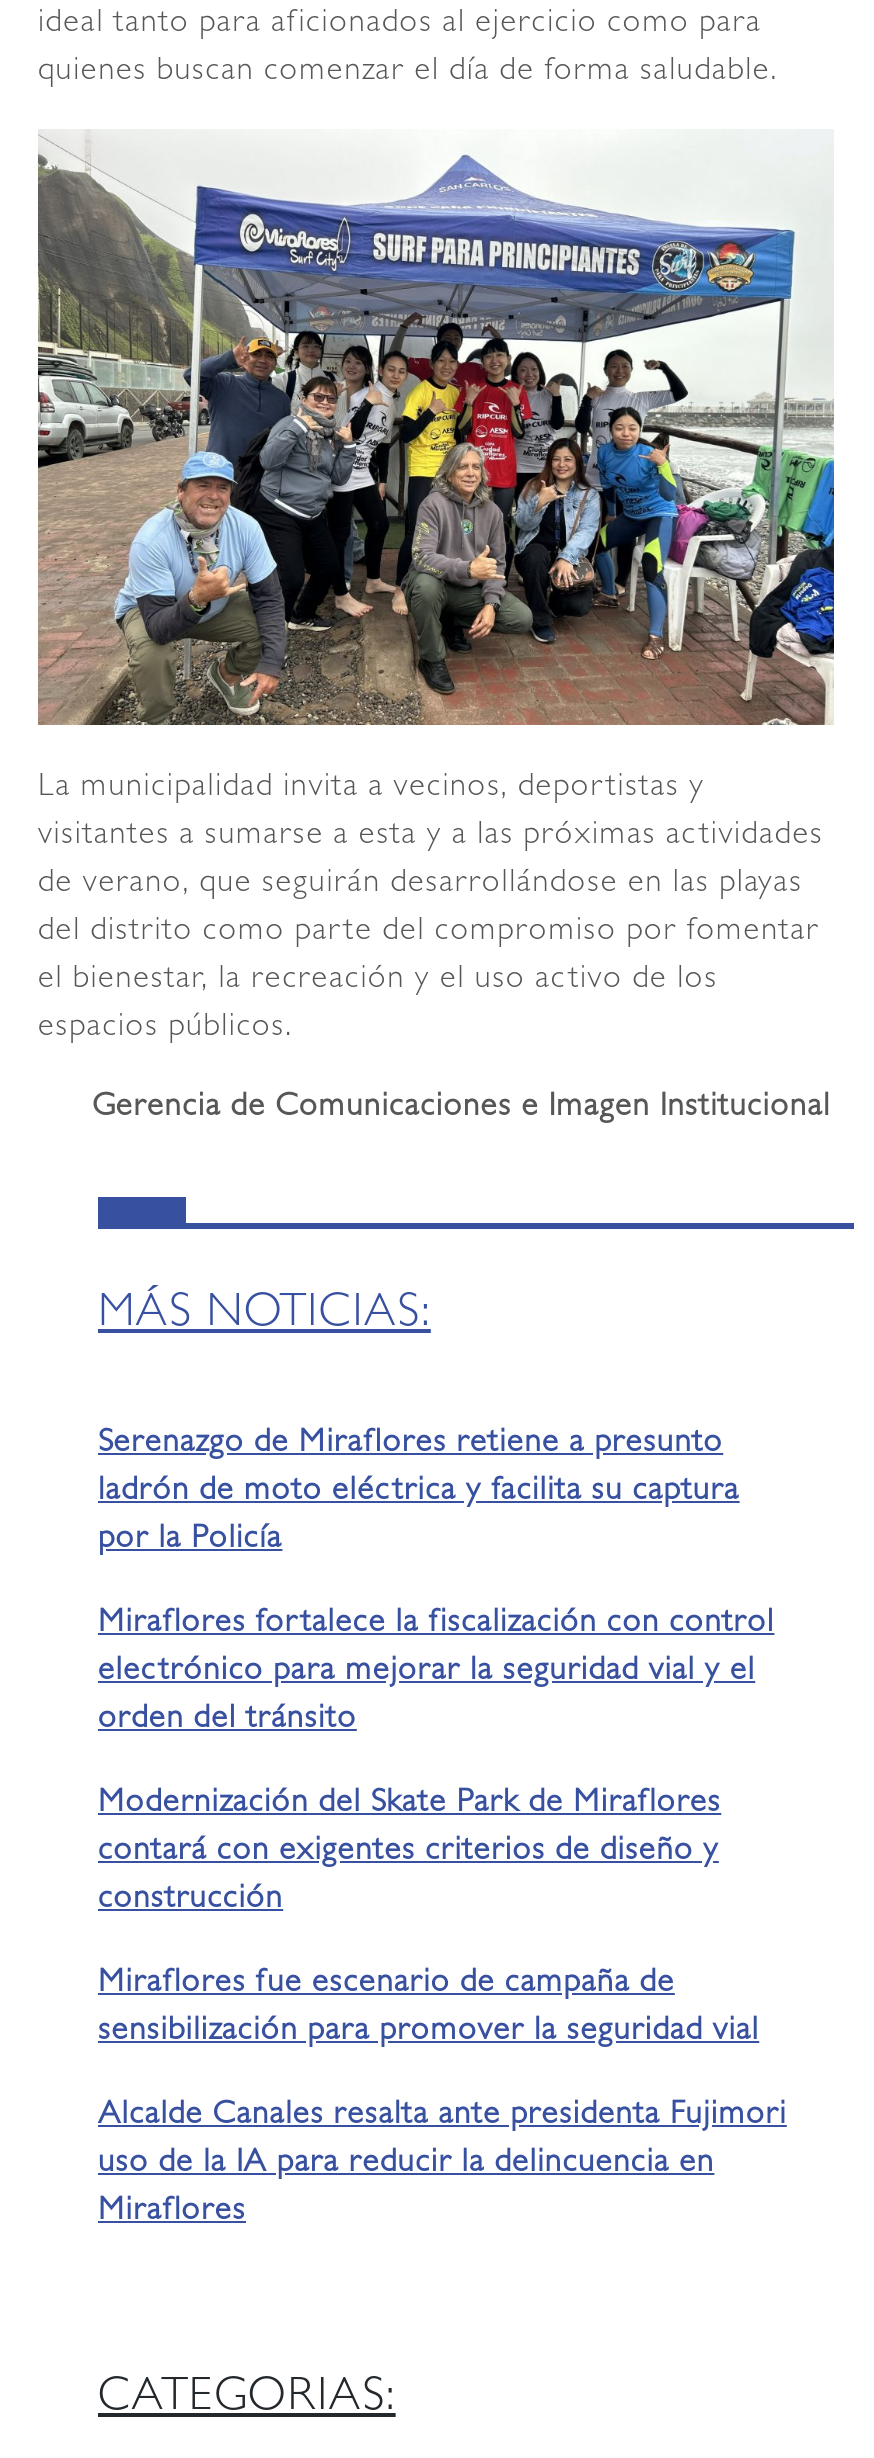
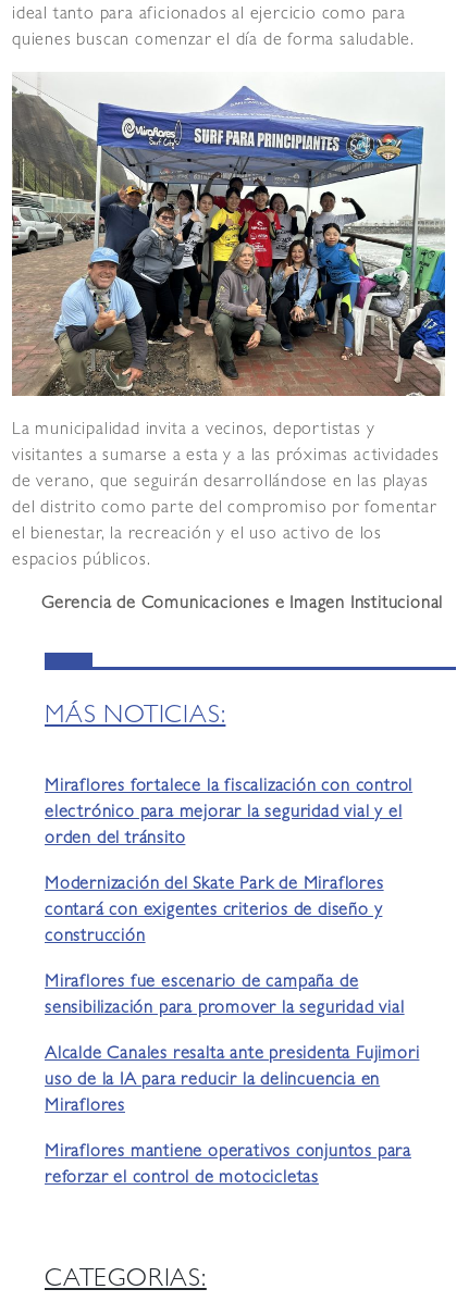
- Serenazgo de Miraflores retiene a presunto
- ladrón de moto eléctrica y facilita su captura
- por la Policía

moved up: Miraflores fortalece la fiscalización con control | electrónico para mejorar la seguridad vial y el | orden del tránsito | ... | uso de la IA para reducir la delincuencia en | Miraflores

+ Miraflores mantiene operativos conjuntos para
+ reforzar el control de motocicletas
